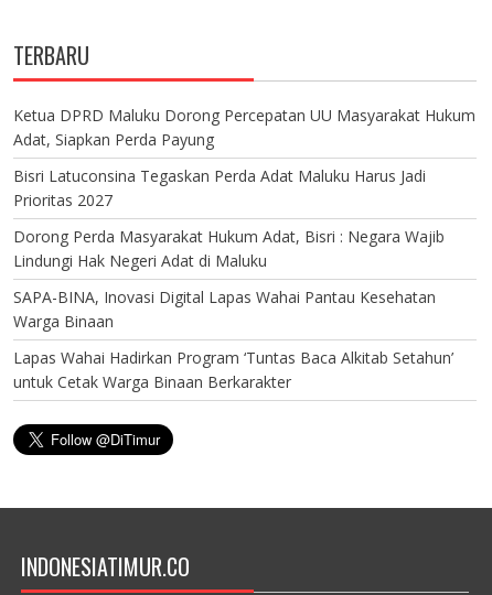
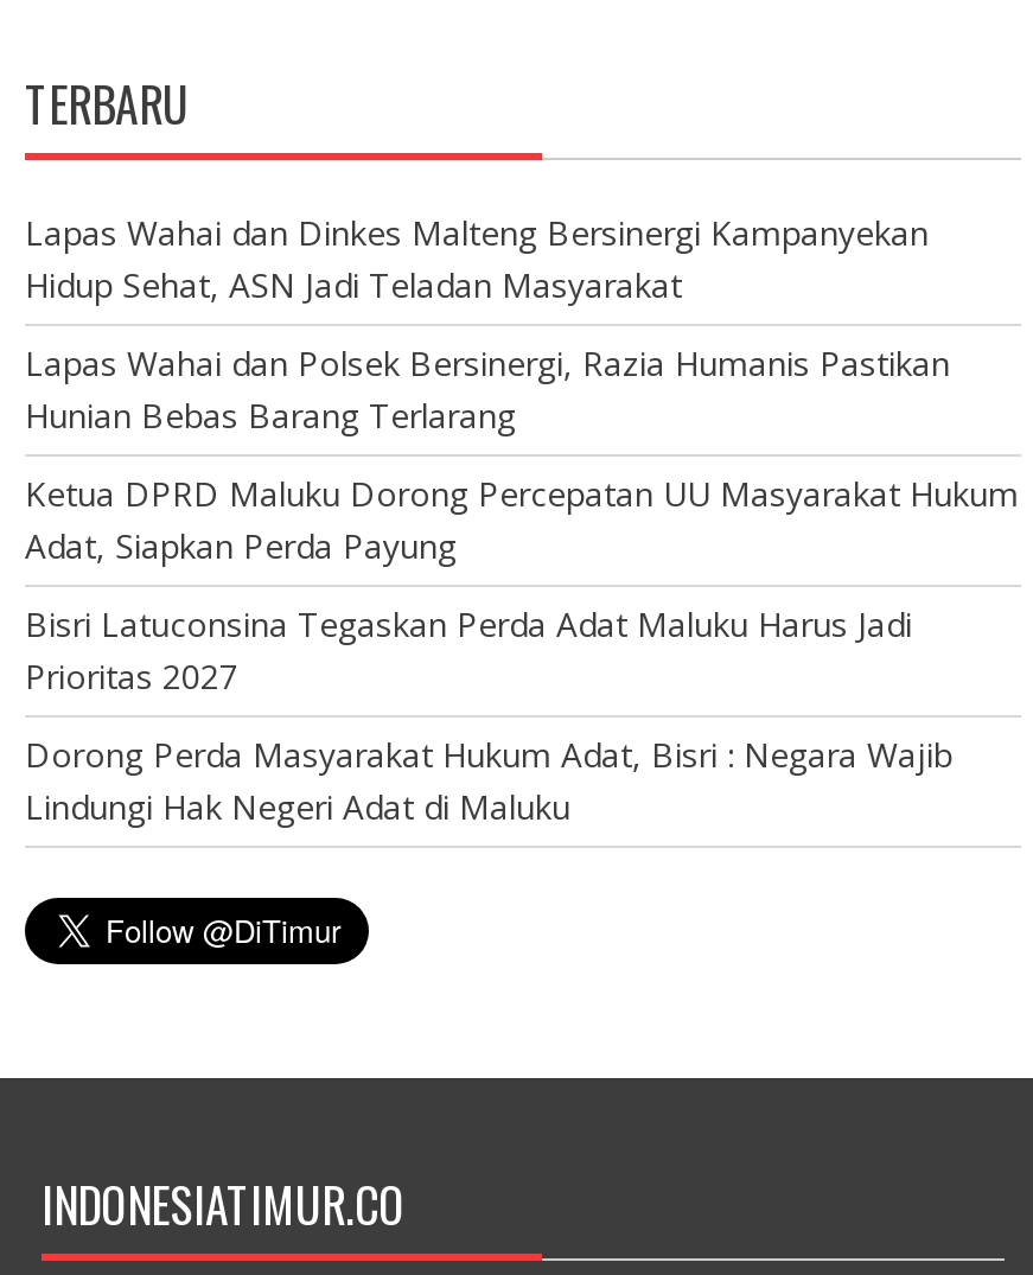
+ Lapas Wahai dan Dinkes Malteng Bersinergi Kampanyekan
+ Hidup Sehat, ASN Jadi Teladan Masyarakat
+ Lapas Wahai dan Polsek Bersinergi, Razia Humanis Pastikan
+ Hunian Bebas Barang Terlarang

moved down: Ketua DPRD Maluku Dorong Percepatan UU Masyarakat Hukum | Adat, Siapkan Perda Payung | Bisri Latuconsina Tegaskan Perda Adat Maluku Harus Jadi | Prioritas 2027 | Dorong Perda Masyarakat Hukum Adat, Bisri : Negara Wajib | Lindungi Hak Negeri Adat di Maluku

- SAPA-BINA, Inovasi Digital Lapas Wahai Pantau Kesehatan
- Warga Binaan
- Lapas Wahai Hadirkan Program ‘Tuntas Baca Alkitab Setahun’
- untuk Cetak Warga Binaan Berkarakter
